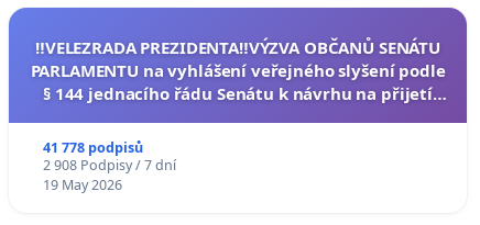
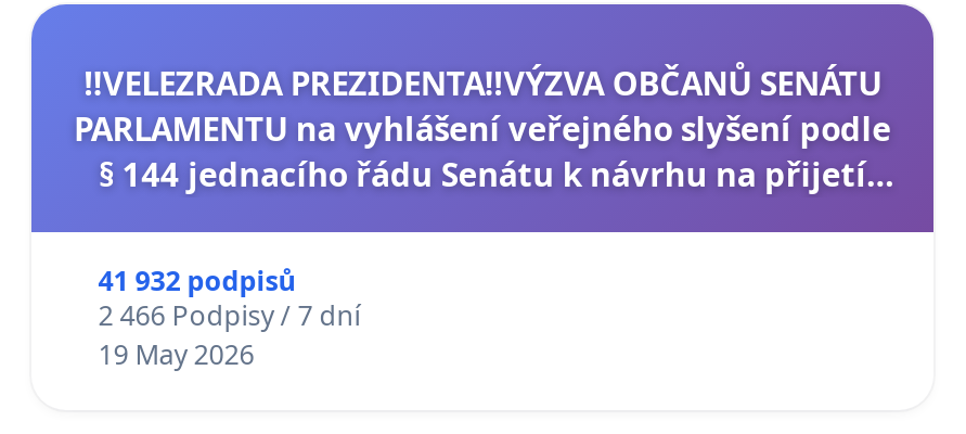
- 41 778 podpisů
+ 41 932 podpisů

- 2 908 Podpisy / 7 dní
+ 2 466 Podpisy / 7 dní
